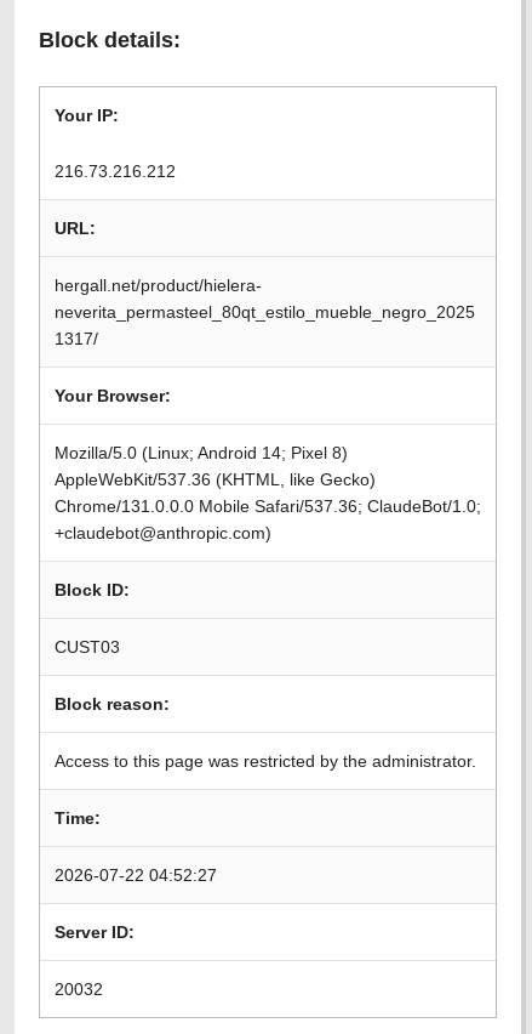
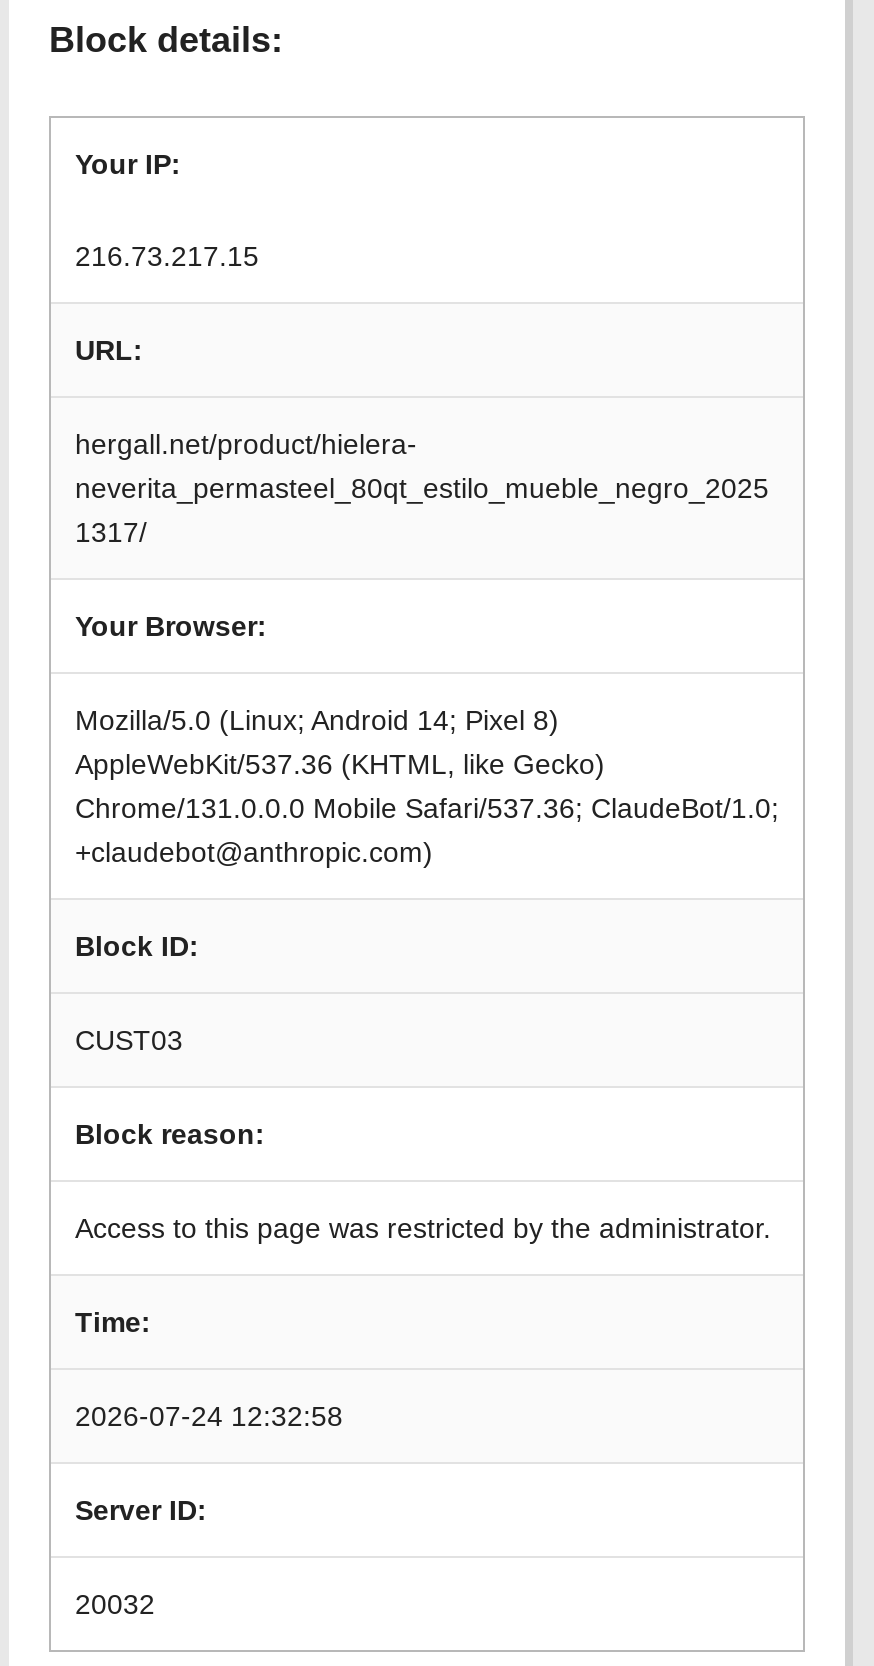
- 216.73.216.212
+ 216.73.217.15

- 2026-07-22 04:52:27
+ 2026-07-24 12:32:58
